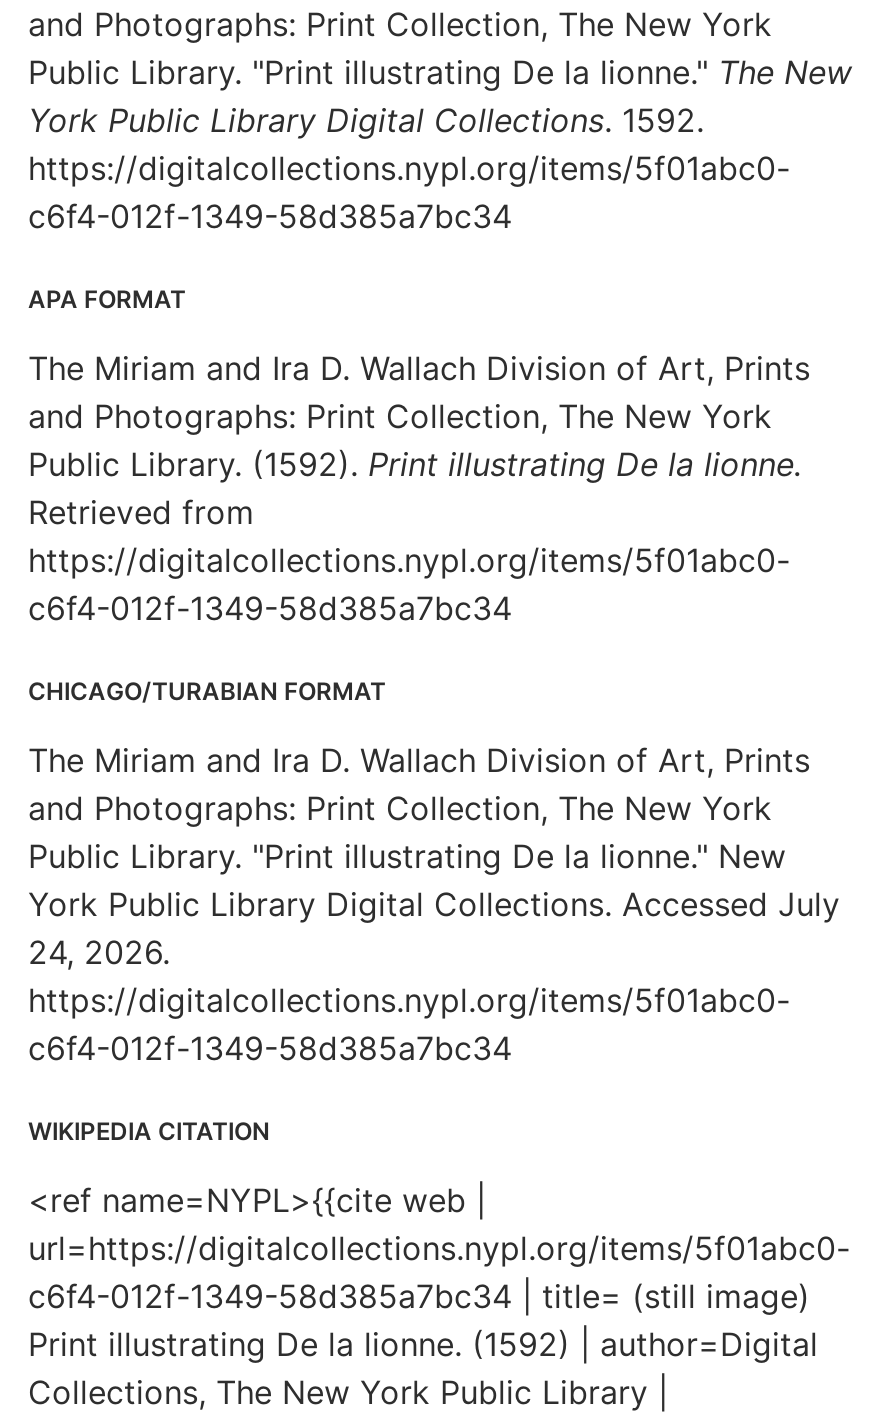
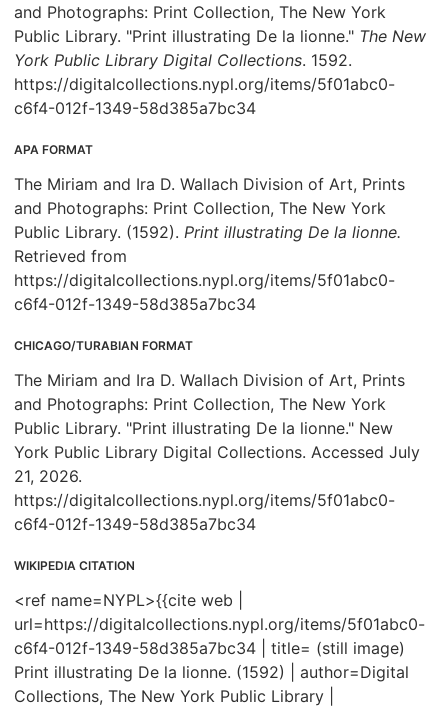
- 24, 2026.
+ 21, 2026.
